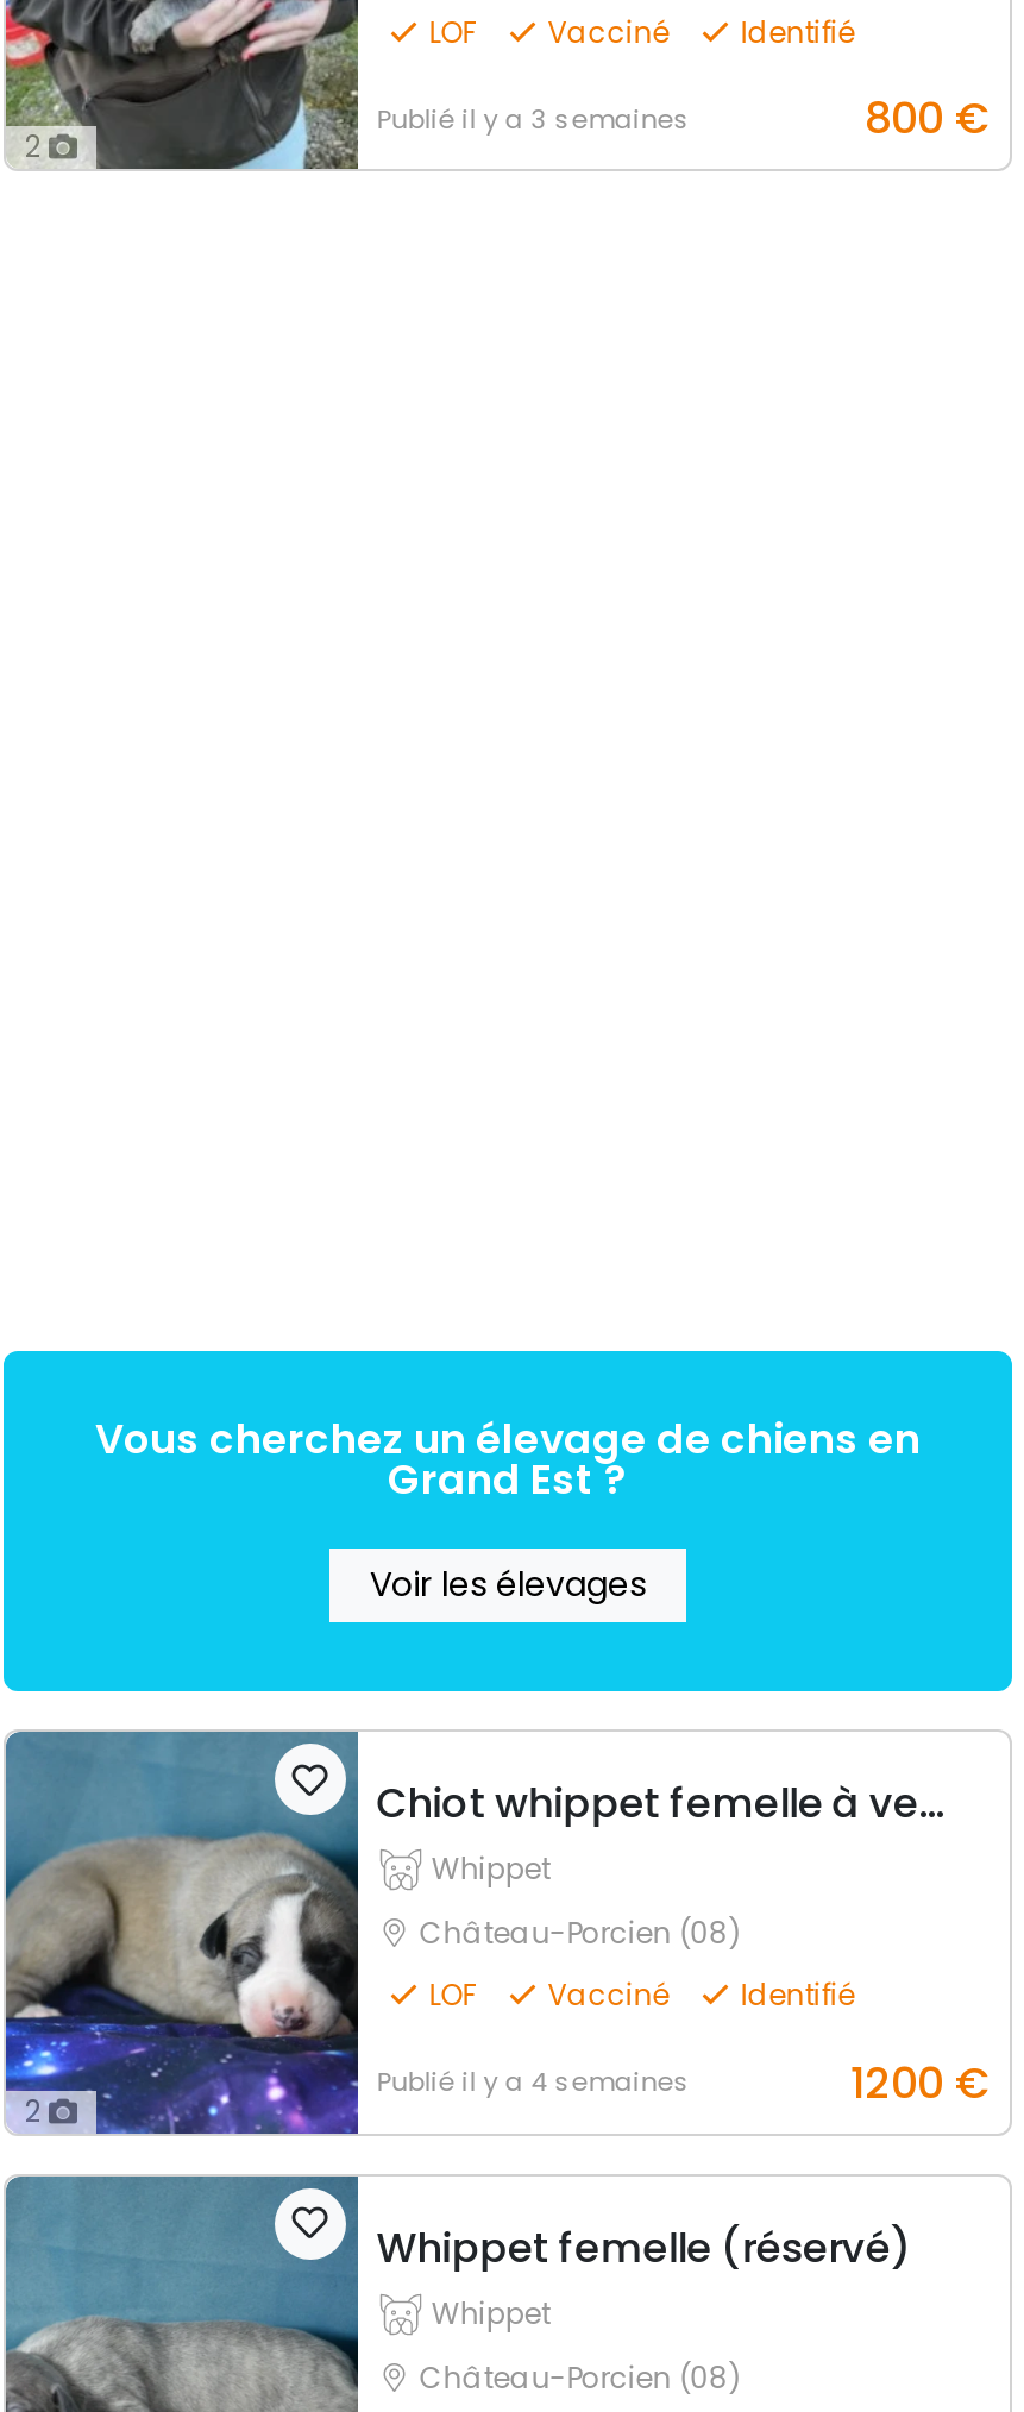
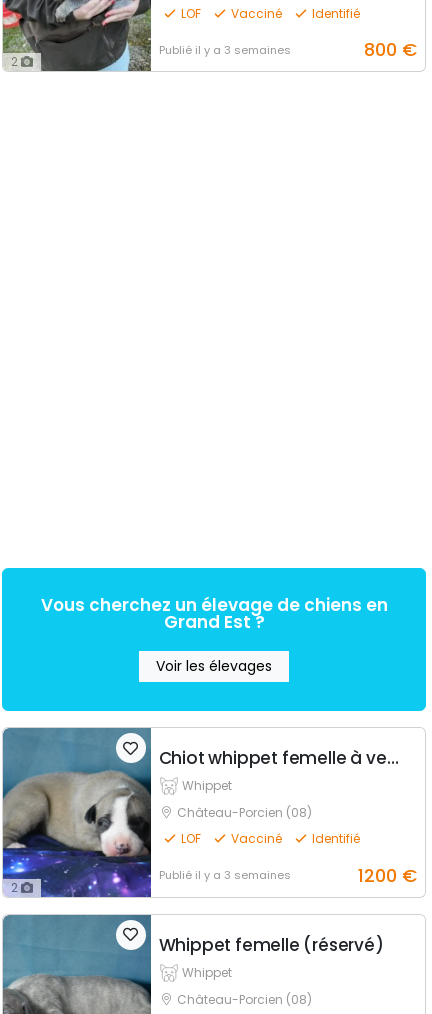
- Publié il y a 4 semaines
+ Publié il y a 3 semaines
